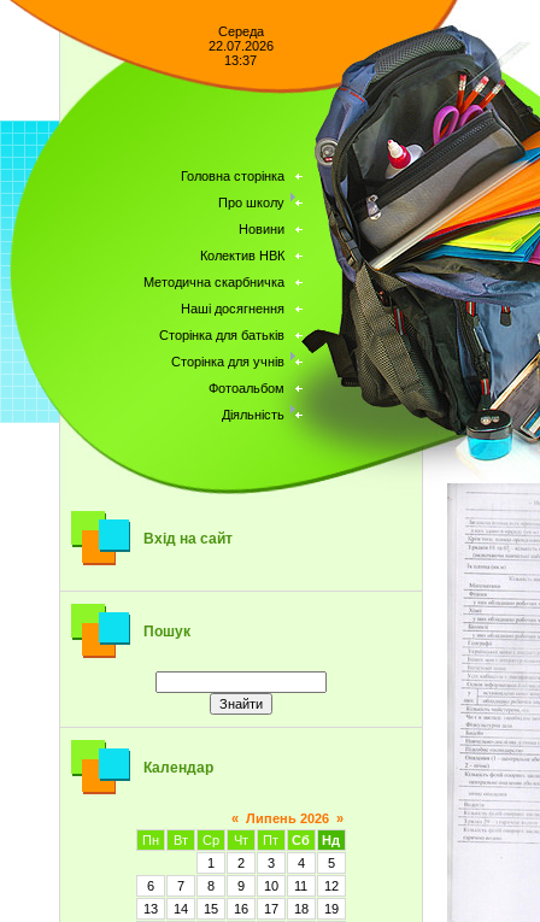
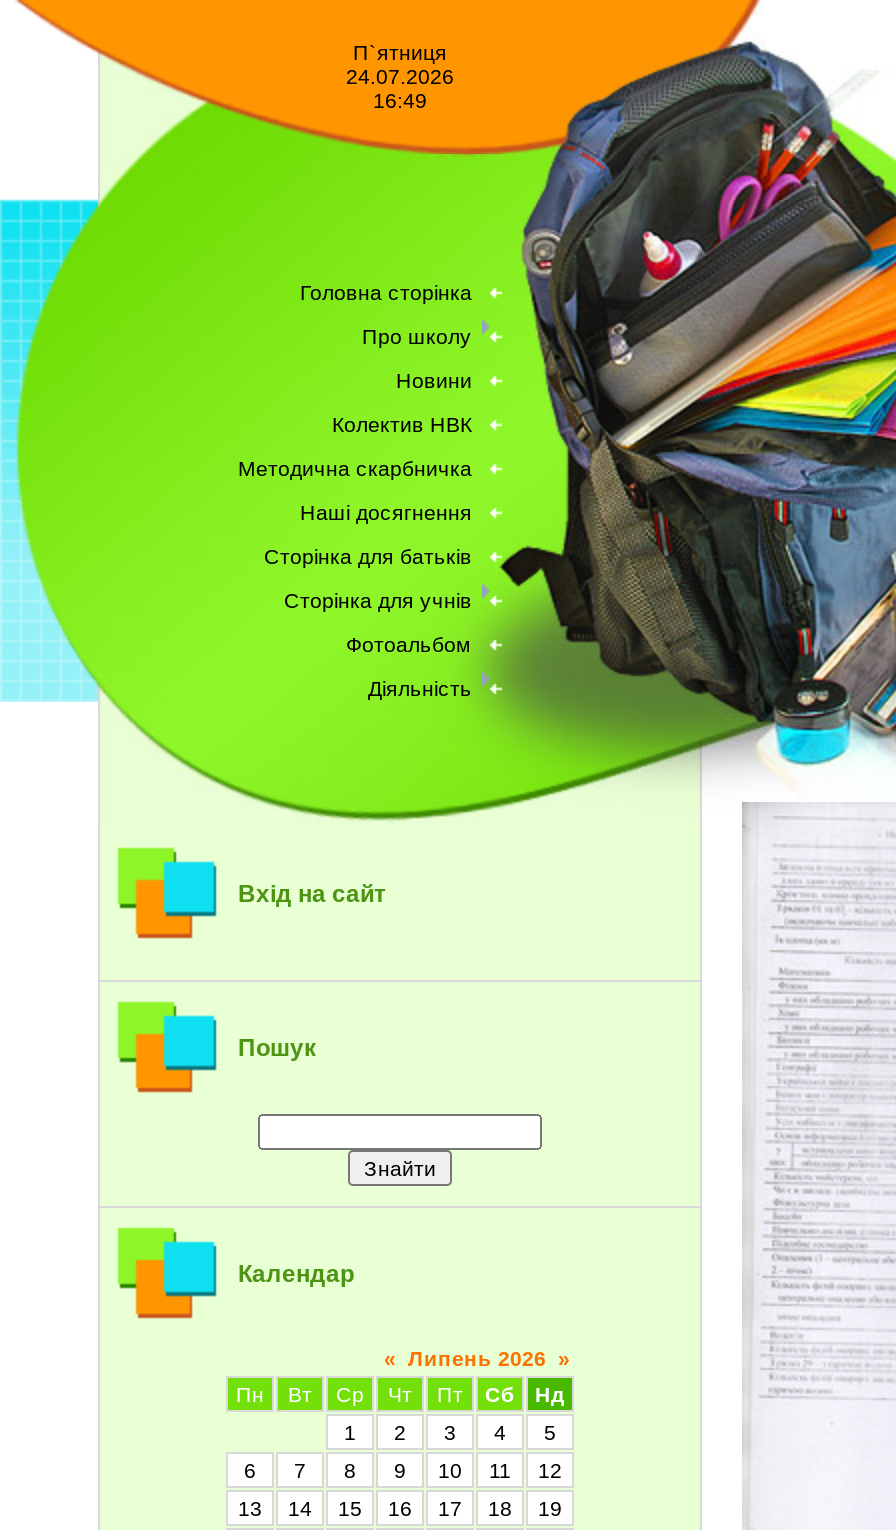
- Середа
- 22.07.2026
- 13:37
+ П`ятниця
+ 24.07.2026
+ 16:49
